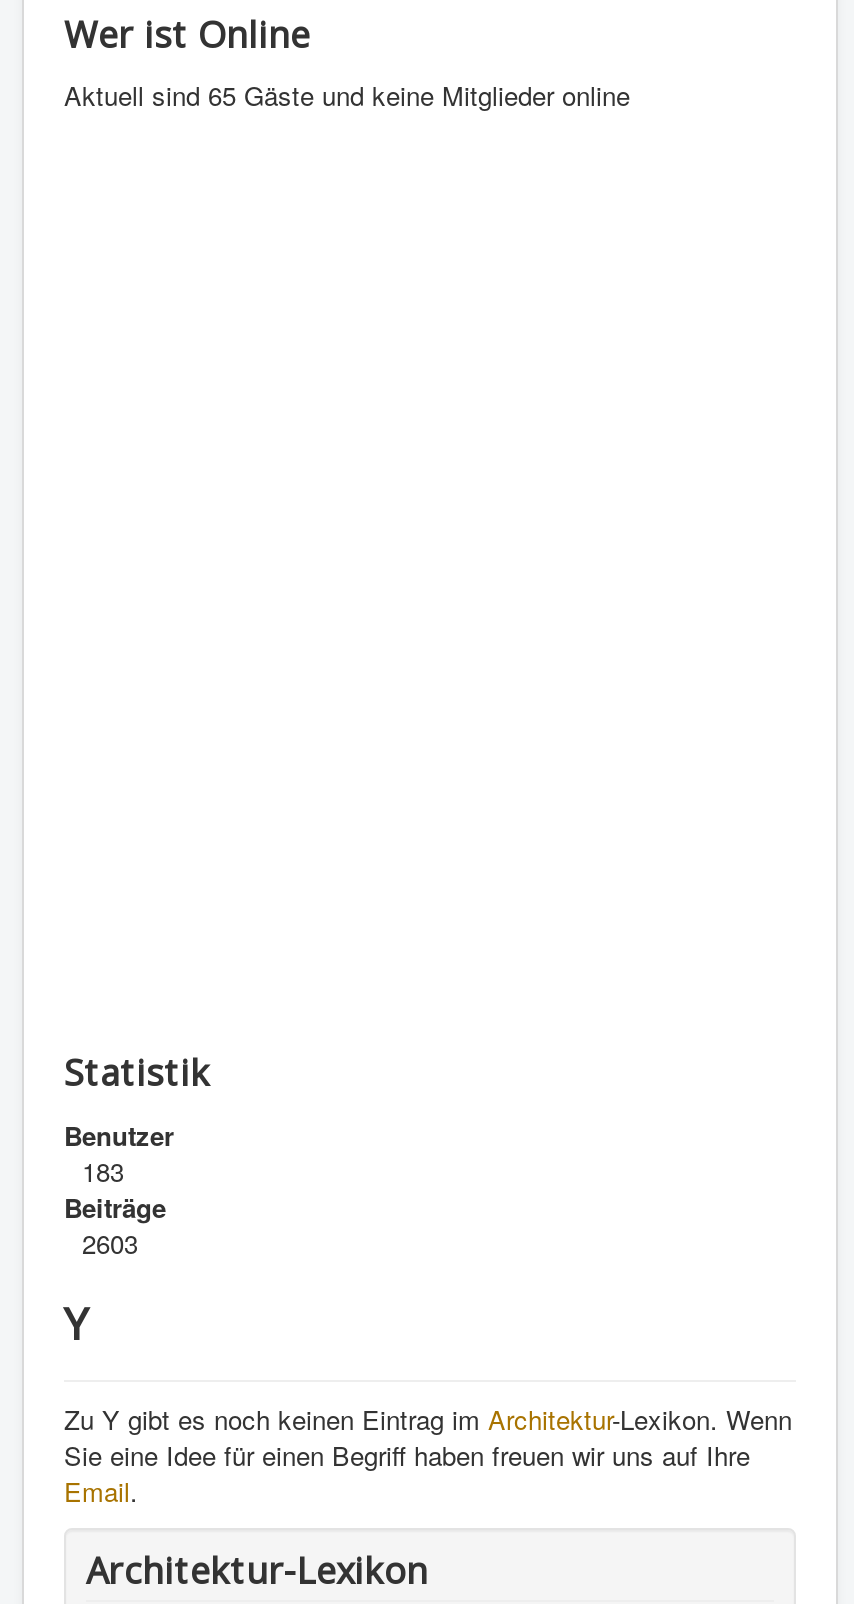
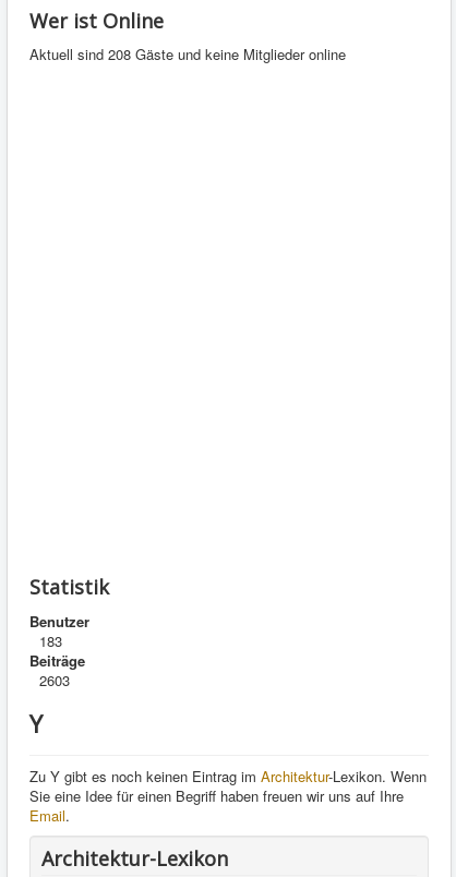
- Aktuell sind 65 Gäste und keine Mitglieder online
+ Aktuell sind 208 Gäste und keine Mitglieder online
